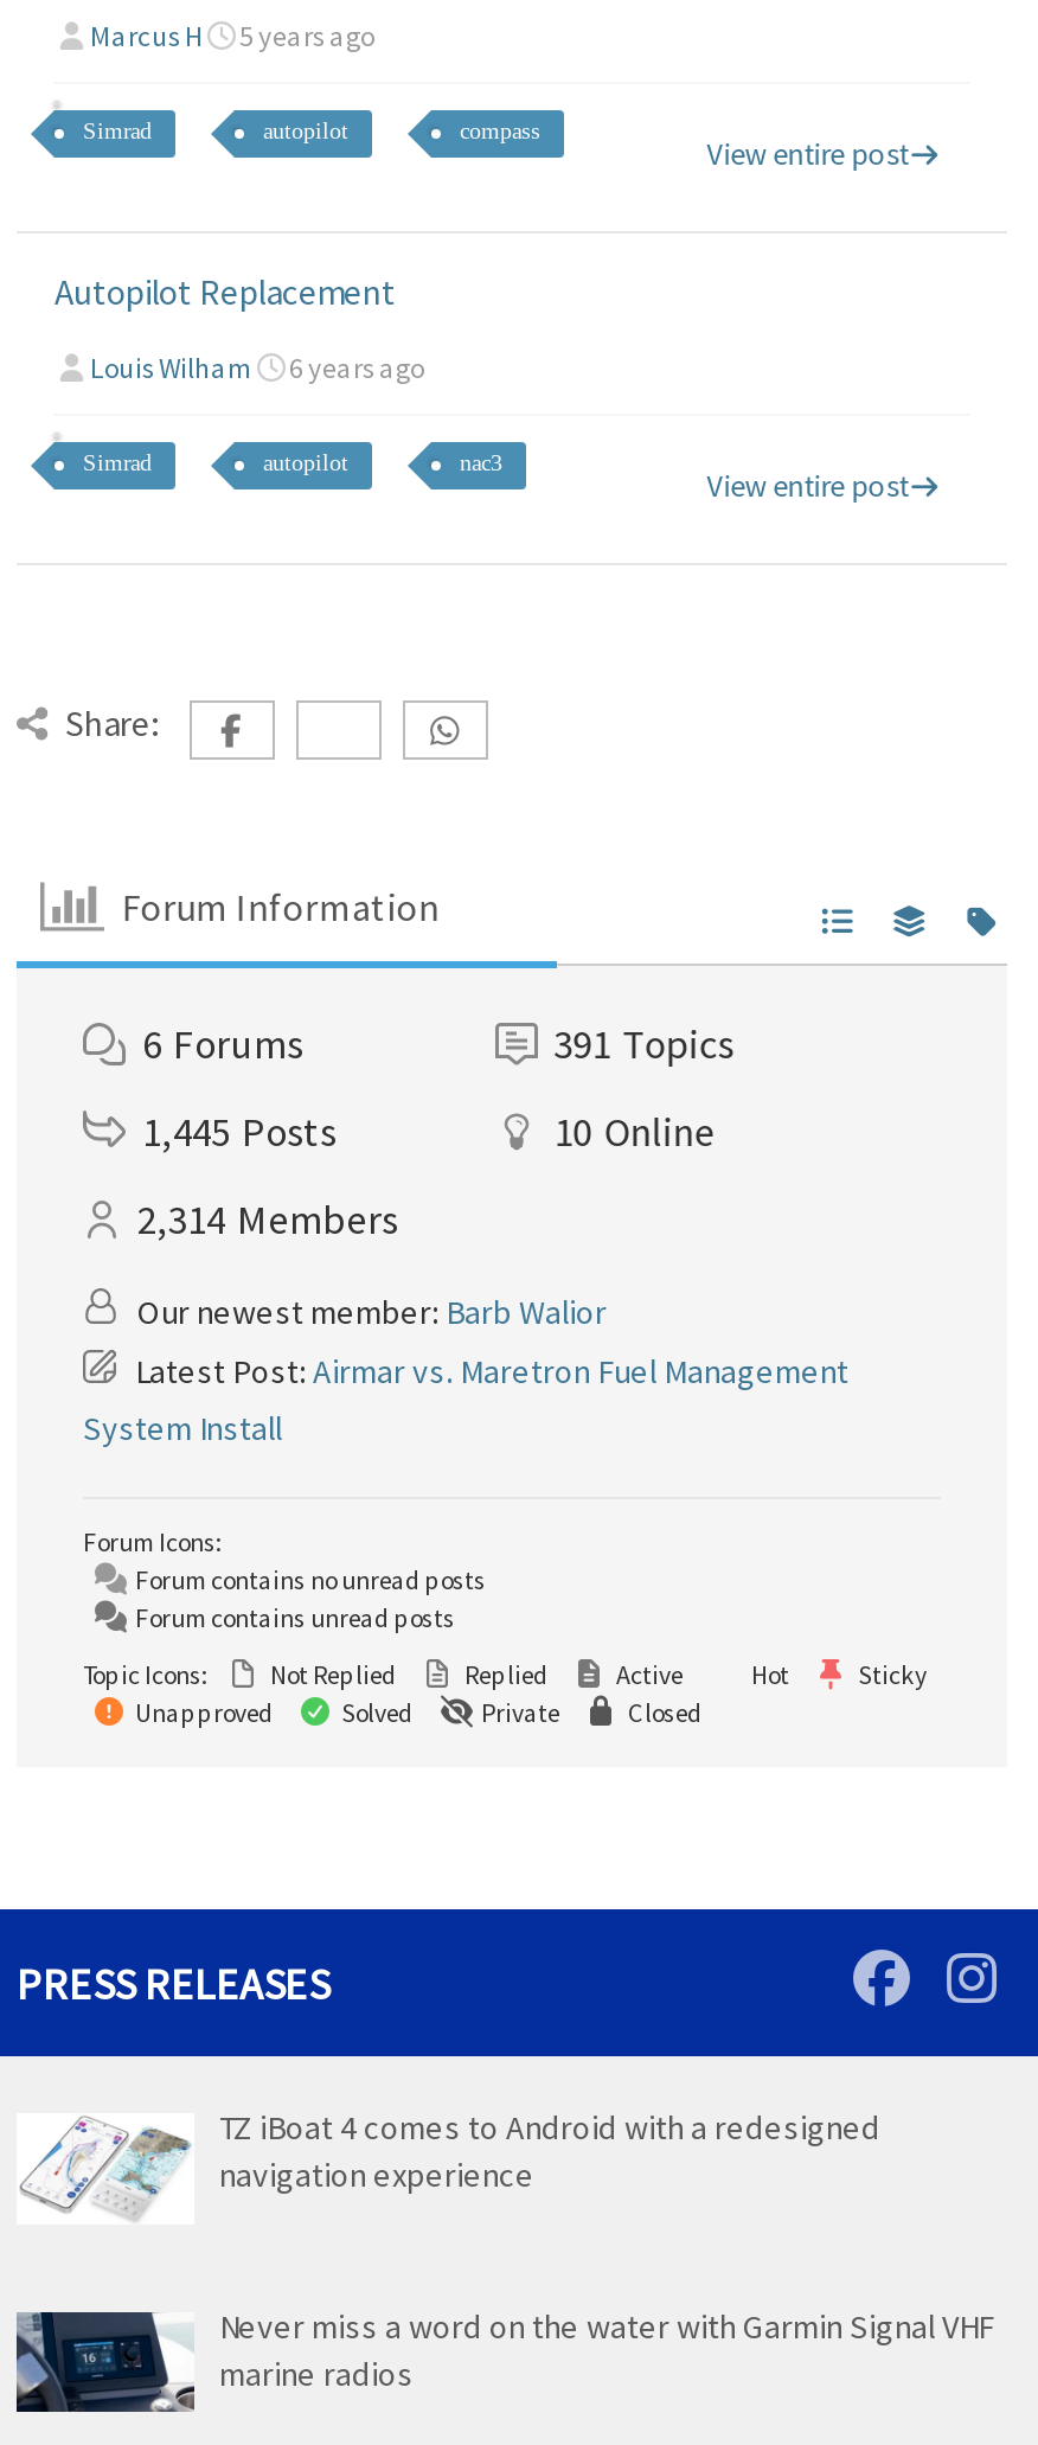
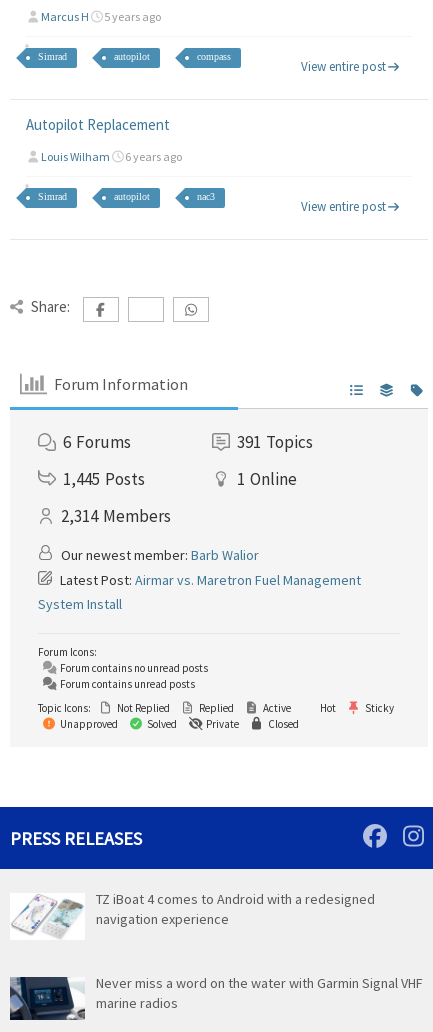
- 10 Online
+ 1 Online
